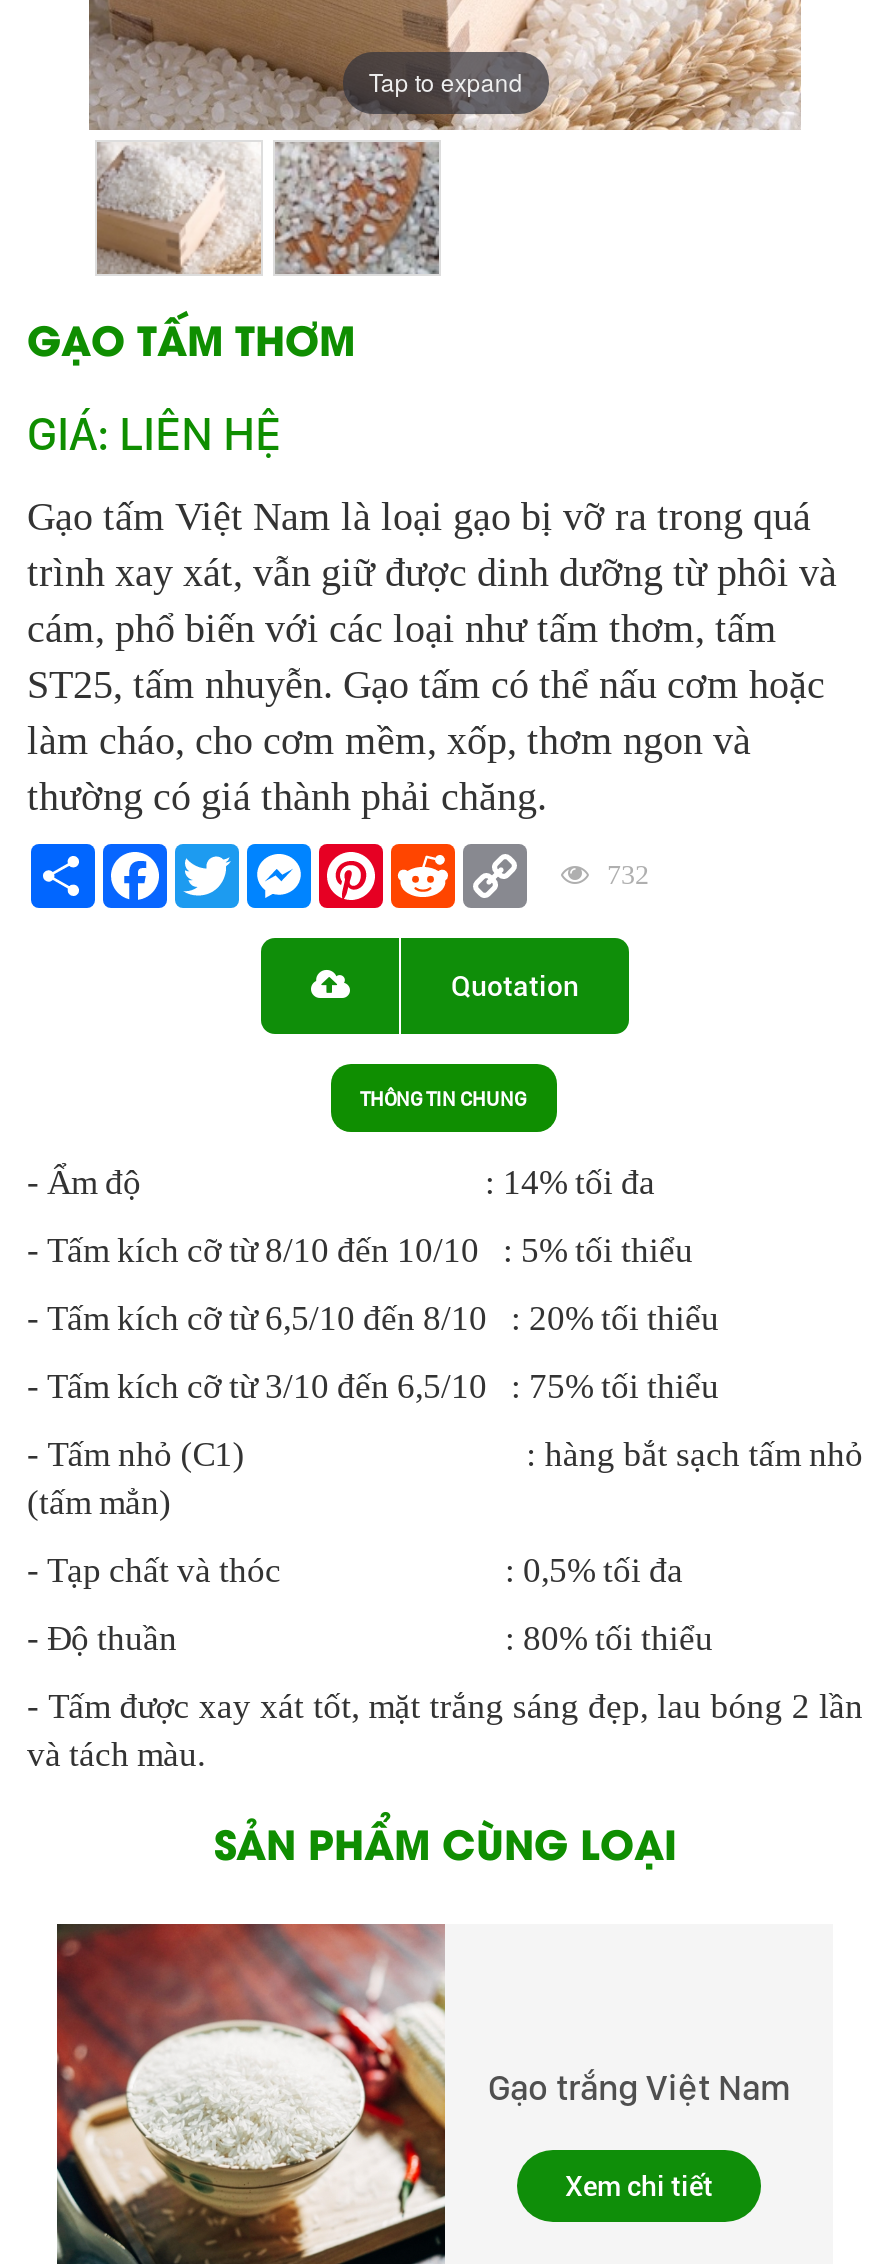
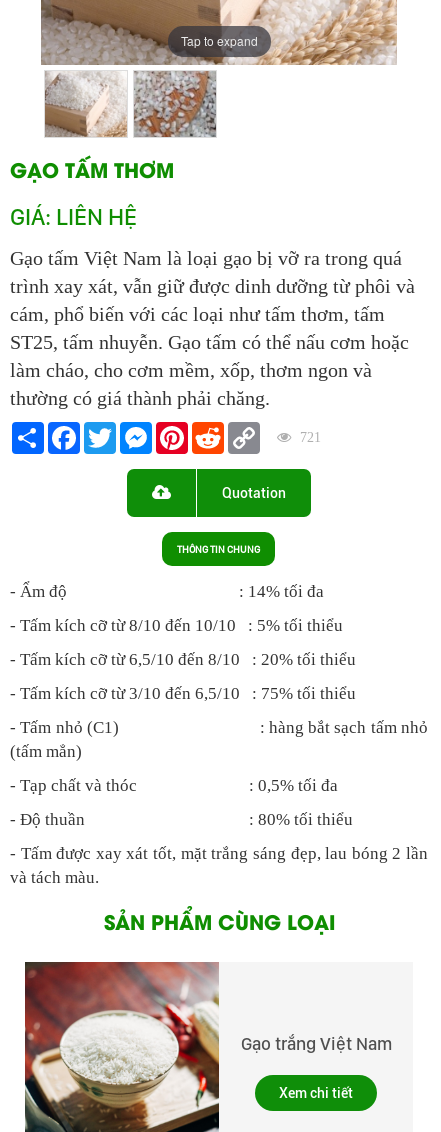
- 732
+ 721
